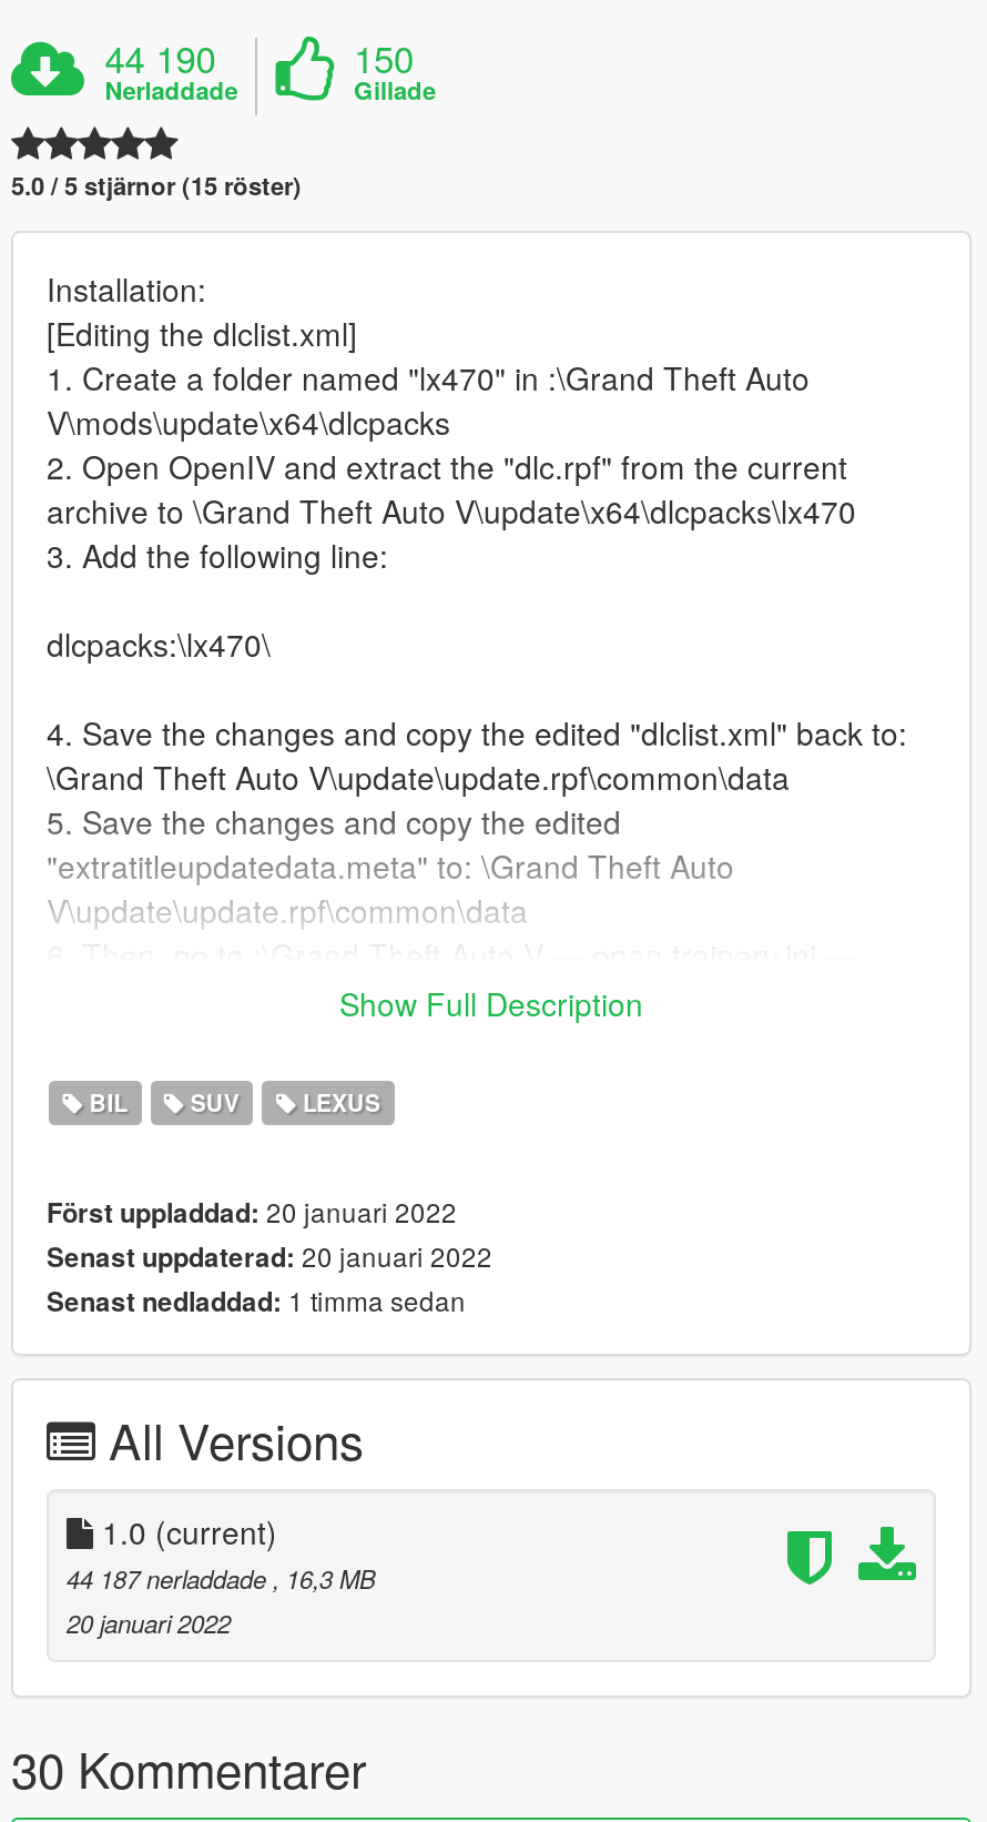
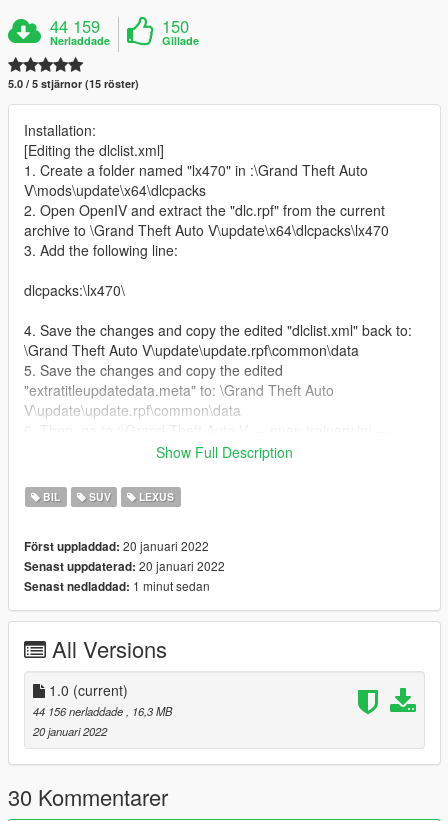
- 44 190
+ 44 159

- Senast nedladdad: 1 timma sedan
+ Senast nedladdad: 1 minut sedan

- 44 187 nerladdade, 16,3 MB
+ 44 156 nerladdade, 16,3 MB
